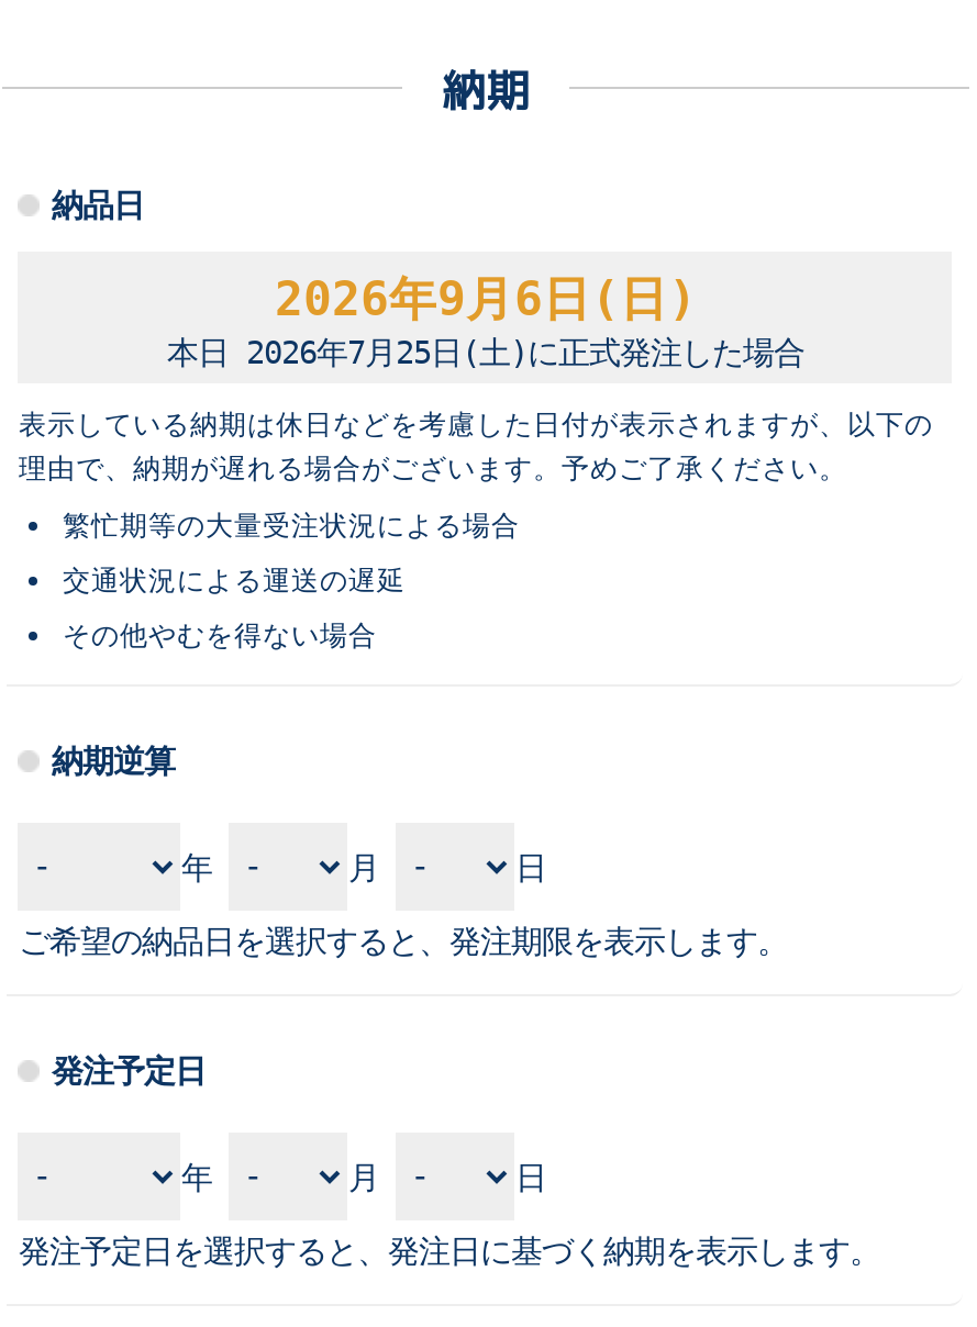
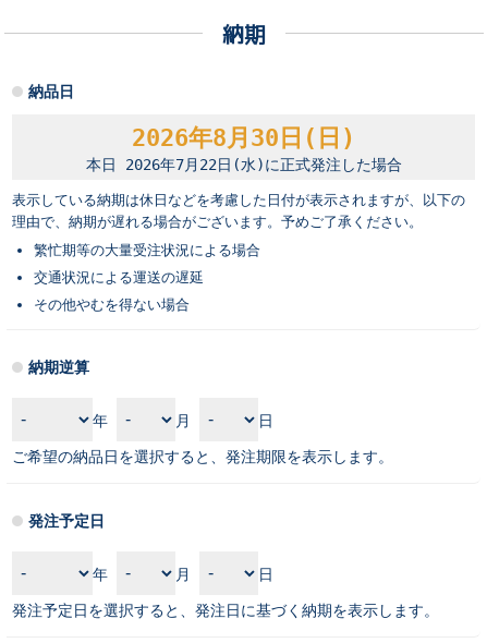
- 2026年9月6日(日)
+ 2026年8月30日(日)

- 本日 2026年7月25日(土)に正式発注した場合
+ 本日 2026年7月22日(水)に正式発注した場合
